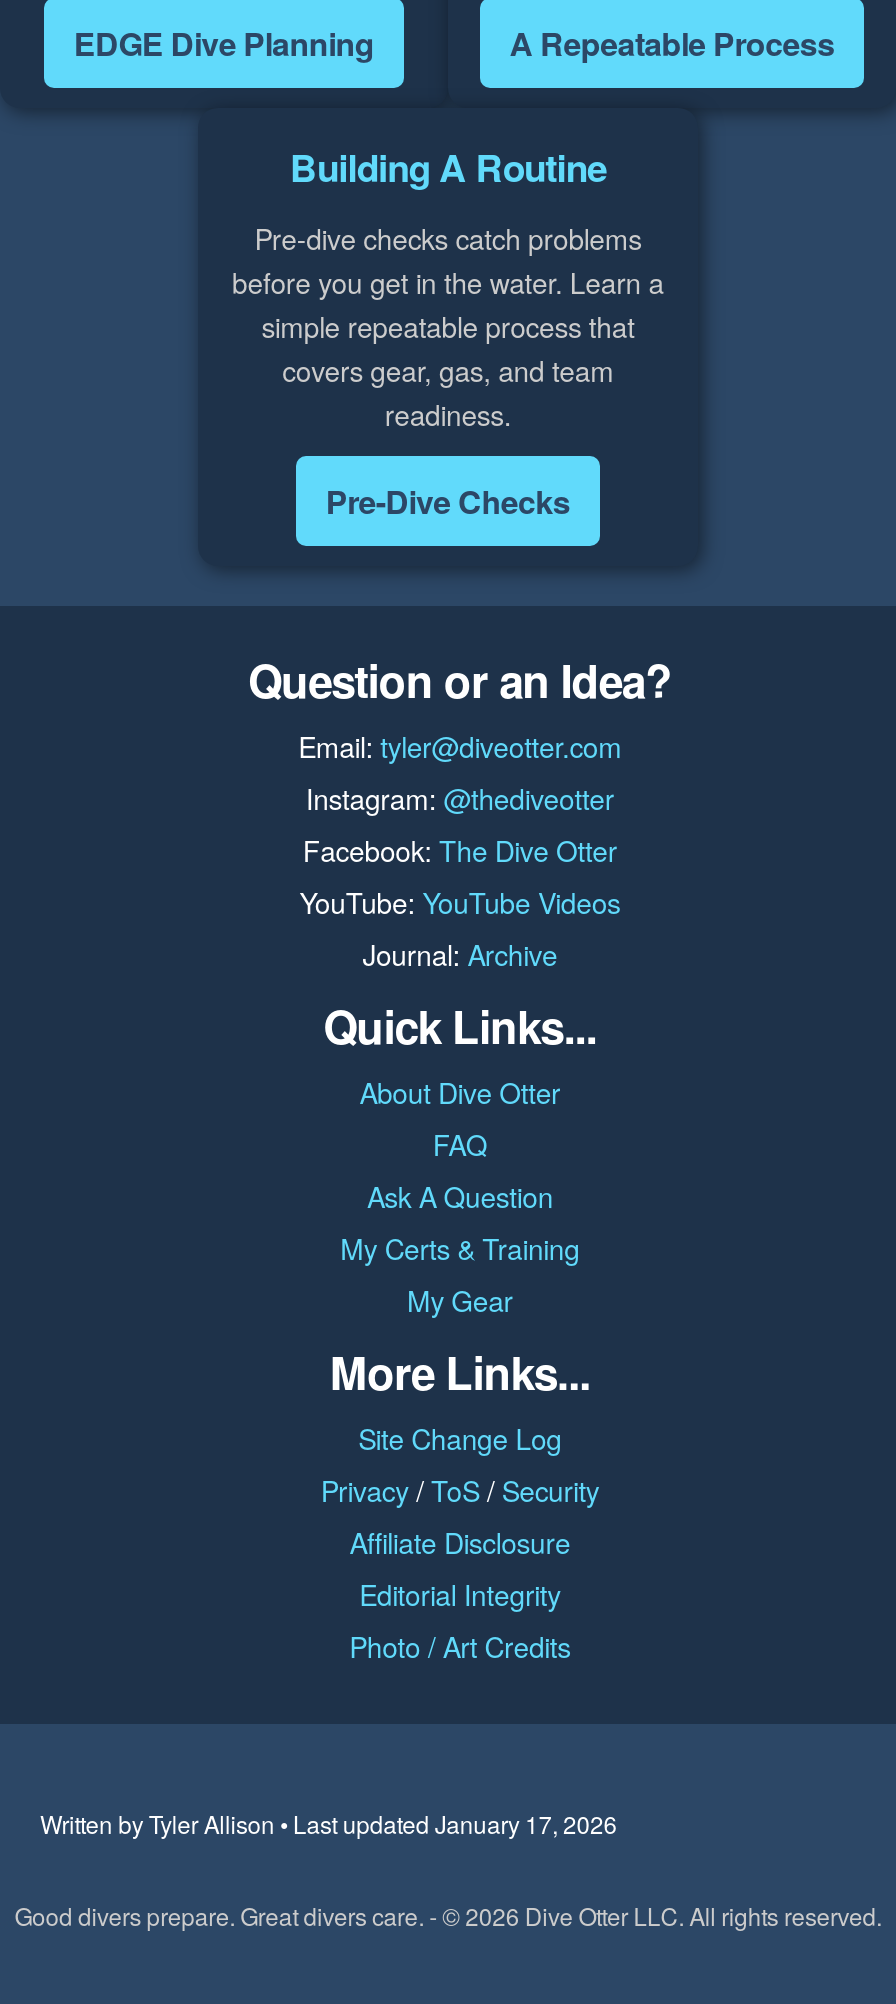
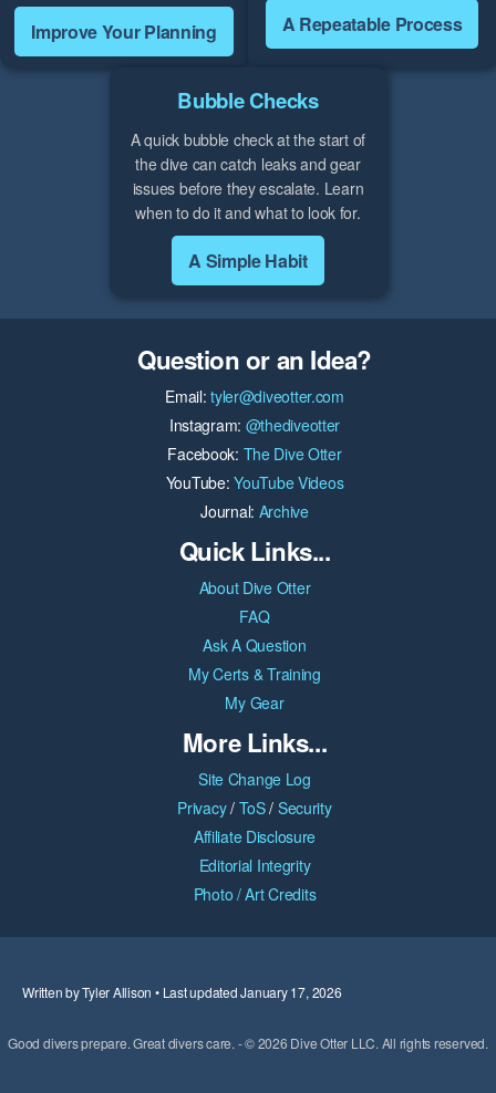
- EDGE Dive Planning
+ Improve Your Planning

- Building A Routine
- Pre-dive checks catch problems
- before you get in the water. Learn a
- simple repeatable process that
- covers gear, gas, and team
- readiness.
+ Bubble Checks
+ A quick bubble check at the start of
+ the dive can catch leaks and gear
+ issues before they escalate. Learn
+ when to do it and what to look for.

- Pre-Dive Checks
+ A Simple Habit
